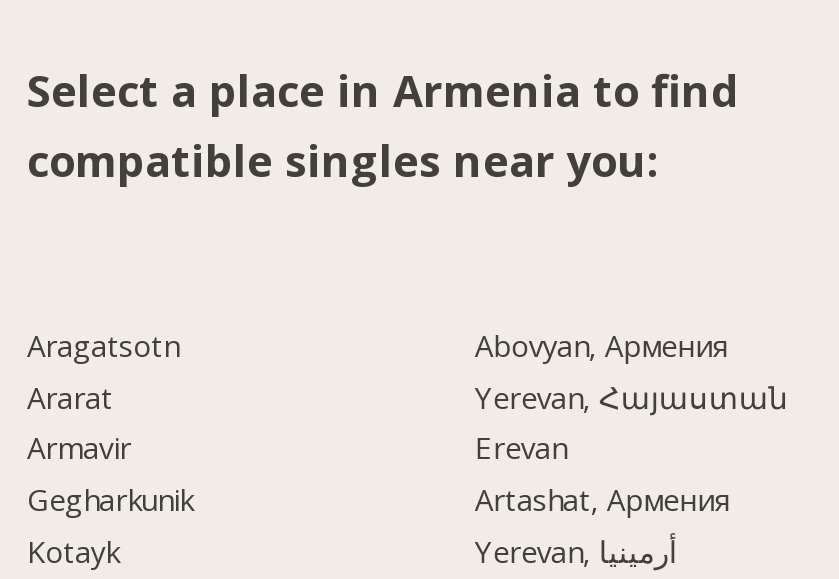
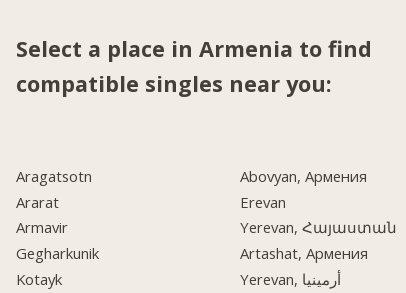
moved down: Yerevan, Հայաստան

moved up: Erevan
